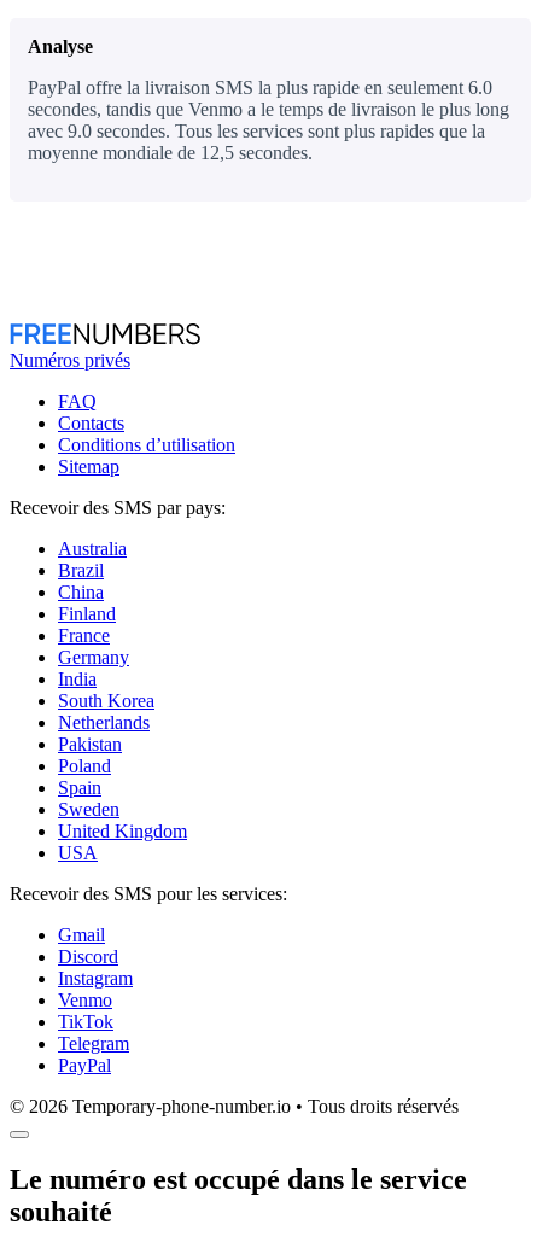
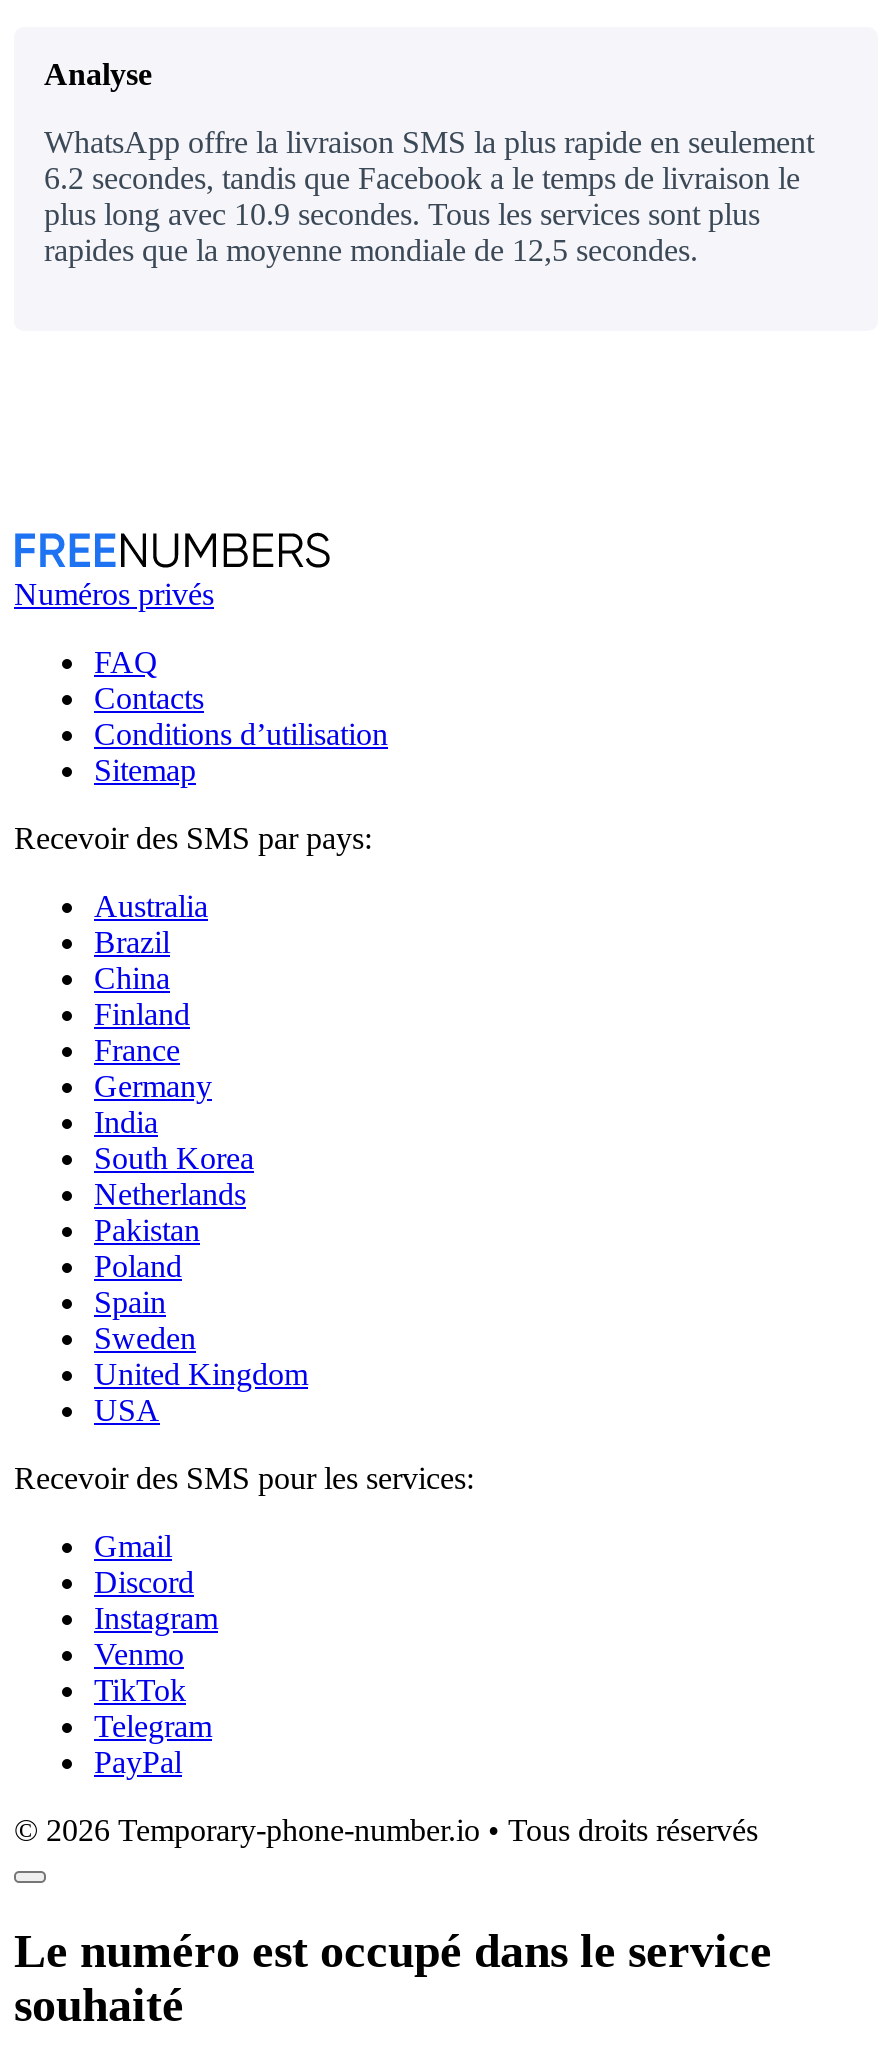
- PayPal offre la livraison SMS la plus rapide en seulement 6.0
- secondes, tandis que Venmo a le temps de livraison le plus long
- avec 9.0 secondes. Tous les services sont plus rapides que la
- moyenne mondiale de 12,5 secondes.
+ WhatsApp offre la livraison SMS la plus rapide en seulement
+ 6.2 secondes, tandis que Facebook a le temps de livraison le
+ plus long avec 10.9 secondes. Tous les services sont plus
+ rapides que la moyenne mondiale de 12,5 secondes.
